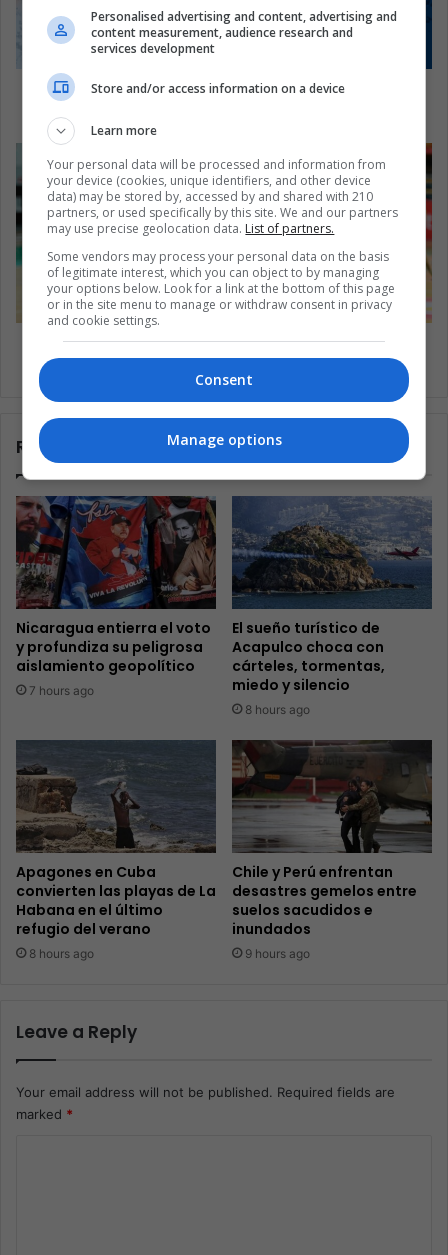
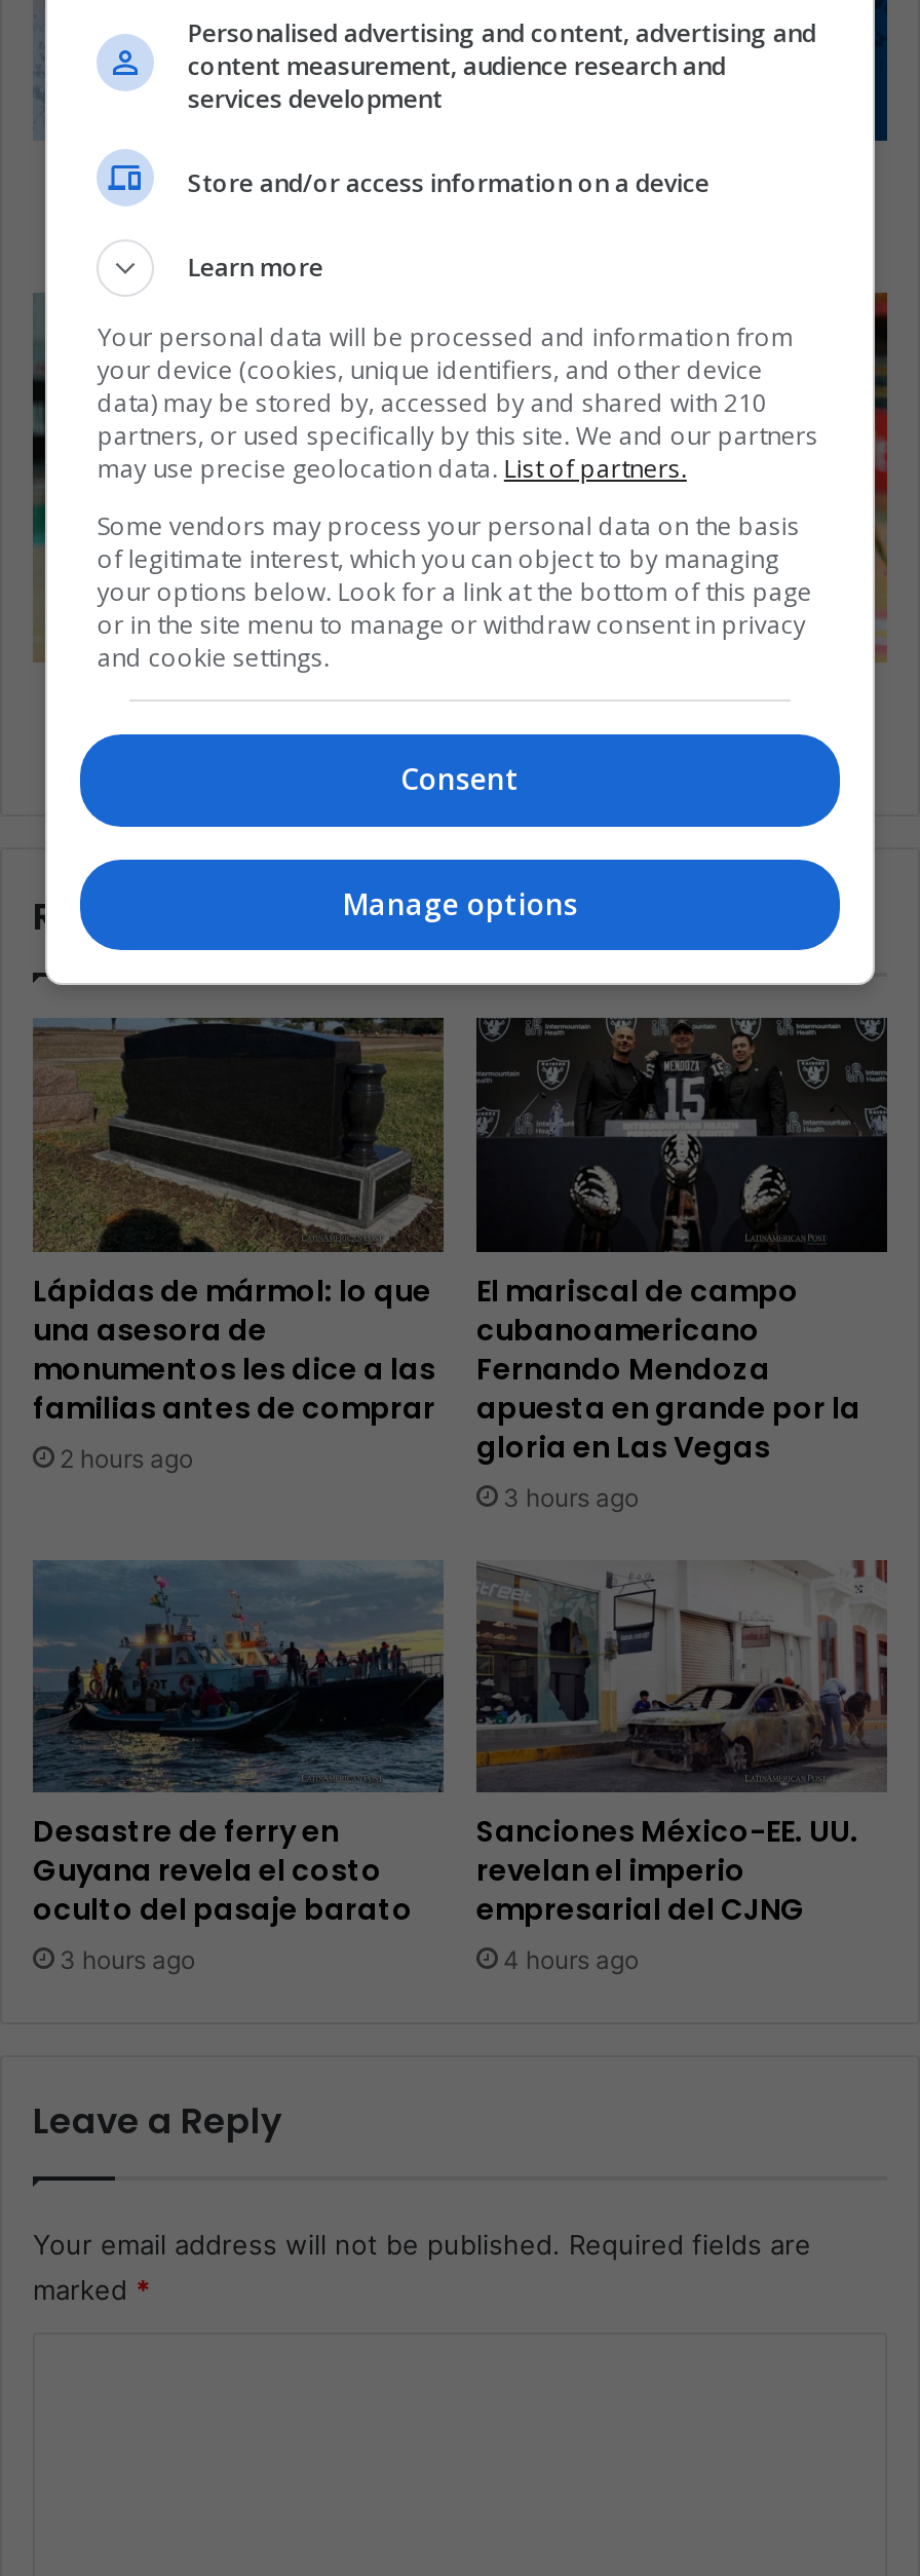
- [image]
- Nicaragua entierra el voto
- y profundiza su peligrosa
- aislamiento geopolítico
- 7 hours ago
+ [image]
+ Lápidas de mármol: lo que
+ una asesora de
+ monumentos les dice a las
+ familias antes de comprar
+ 2 hours ago

- [image]
- El sueño turístico de
- Acapulco choca con
- cárteles, tormentas,
- miedo y silencio
- 8 hours ago
+ [image]
+ El mariscal de campo
+ cubanoamericano
+ Fernando Mendoza
+ apuesta en grande por la
+ gloria en Las Vegas
+ 3 hours ago

- [image]
- Apagones en Cuba
- convierten las playas de La
- Habana en el último
- refugio del verano
- 8 hours ago
+ [image]
+ Desastre de ferry en
+ Guyana revela el costo
+ oculto del pasaje barato
+ 3 hours ago

- [image]
- Chile y Perú enfrentan
- desastres gemelos entre
- suelos sacudidos e
- inundados
- 9 hours ago
+ [image]
+ Sanciones México-EE. UU.
+ revelan el imperio
+ empresarial del CJNG
+ 4 hours ago
